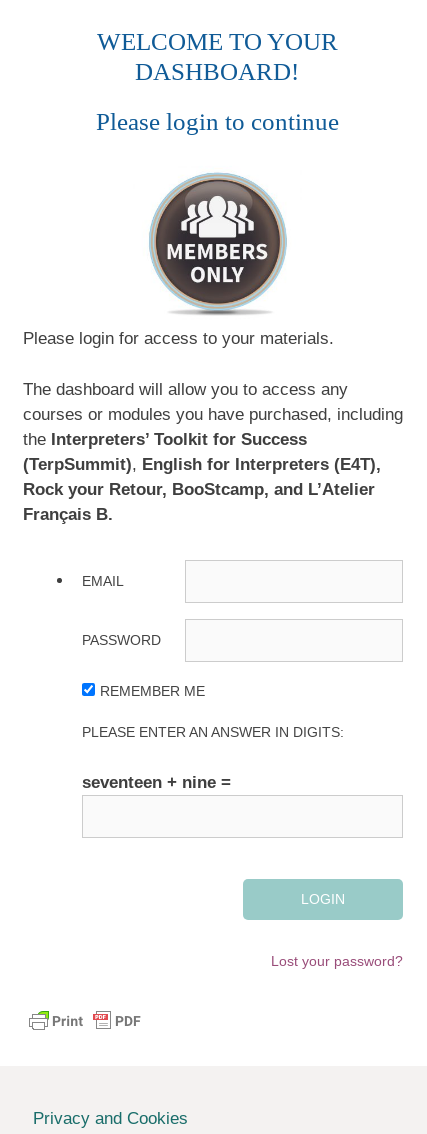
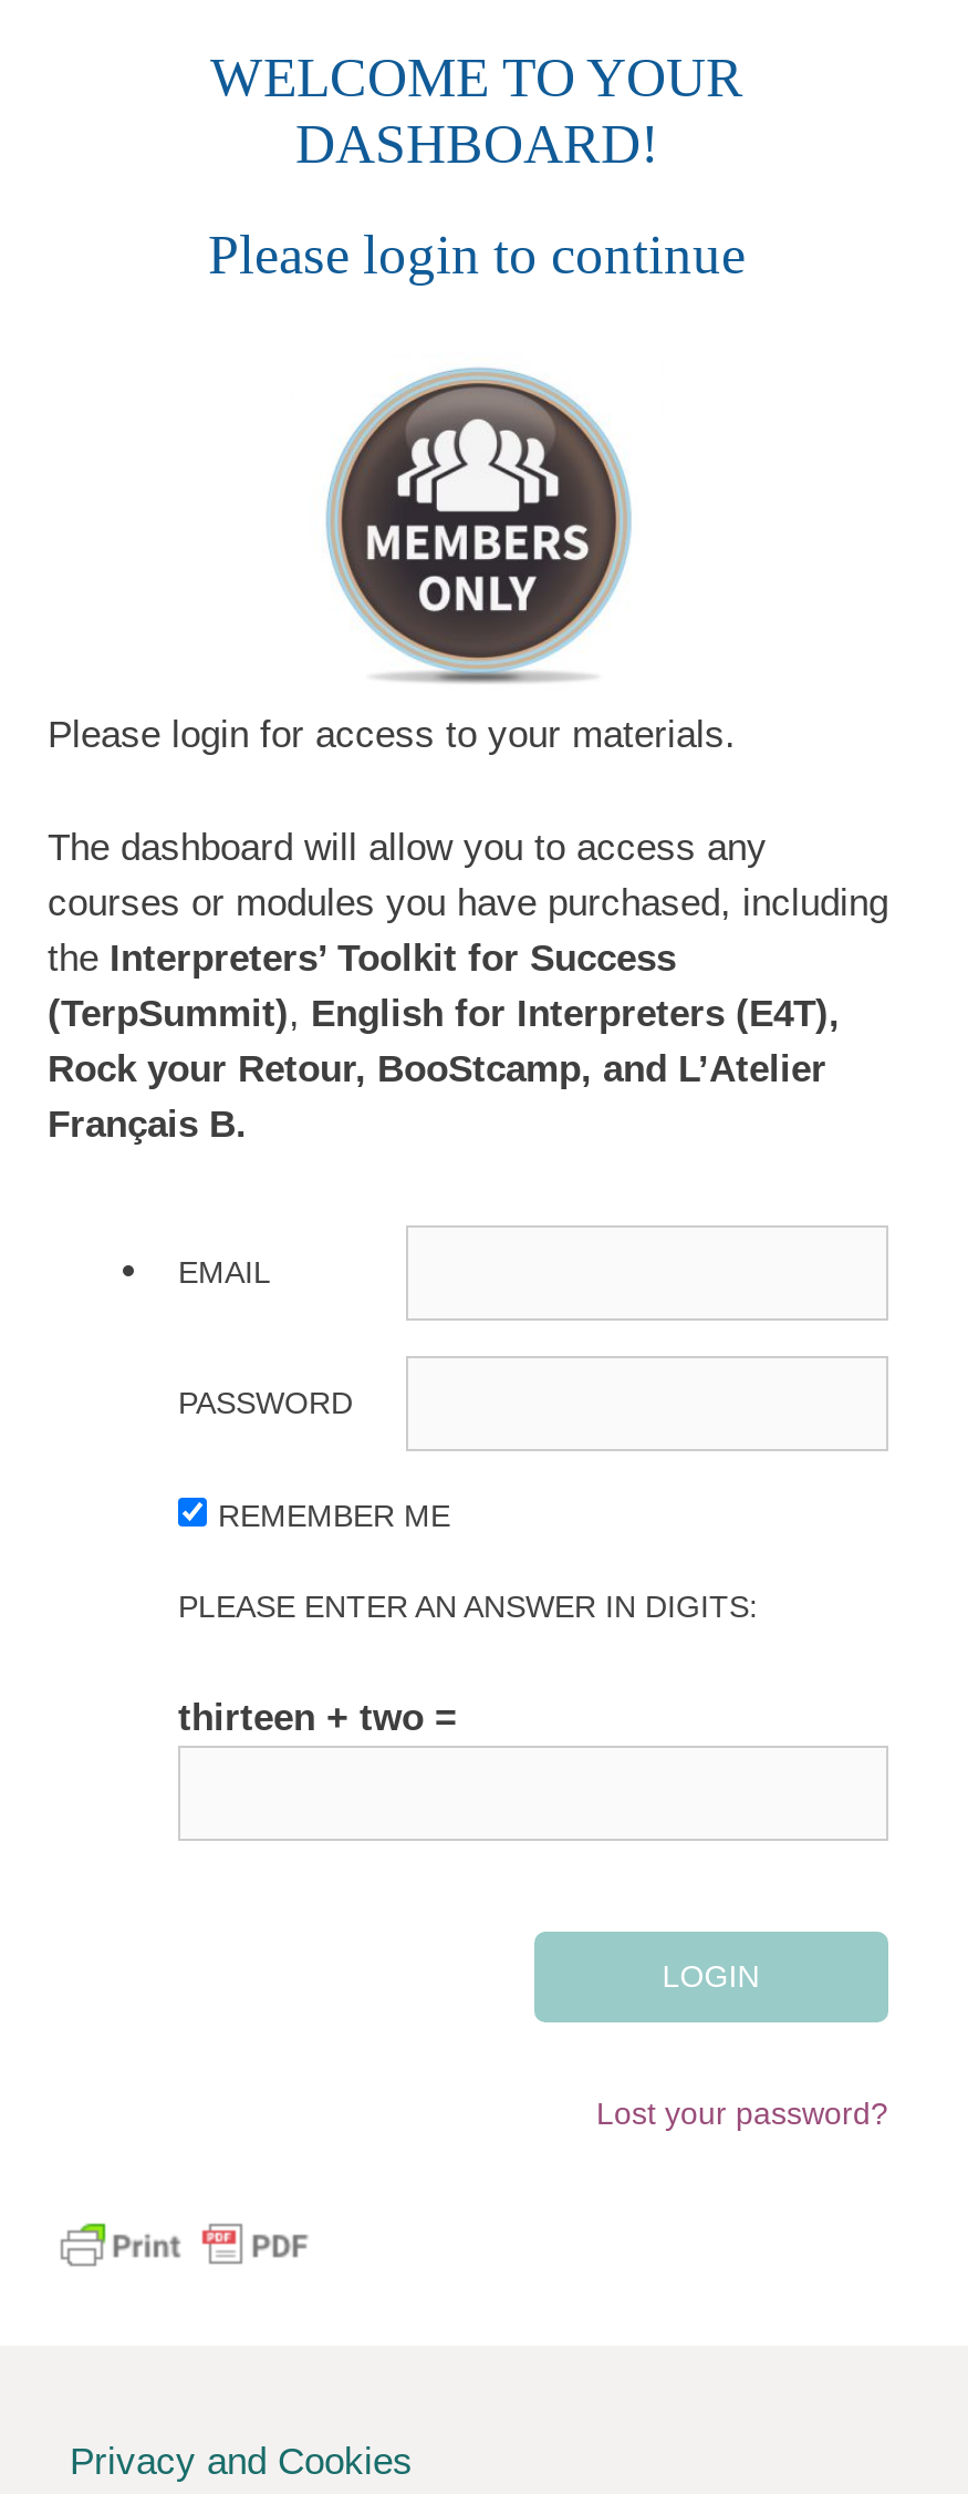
- seventeen + nine =
+ thirteen + two =
